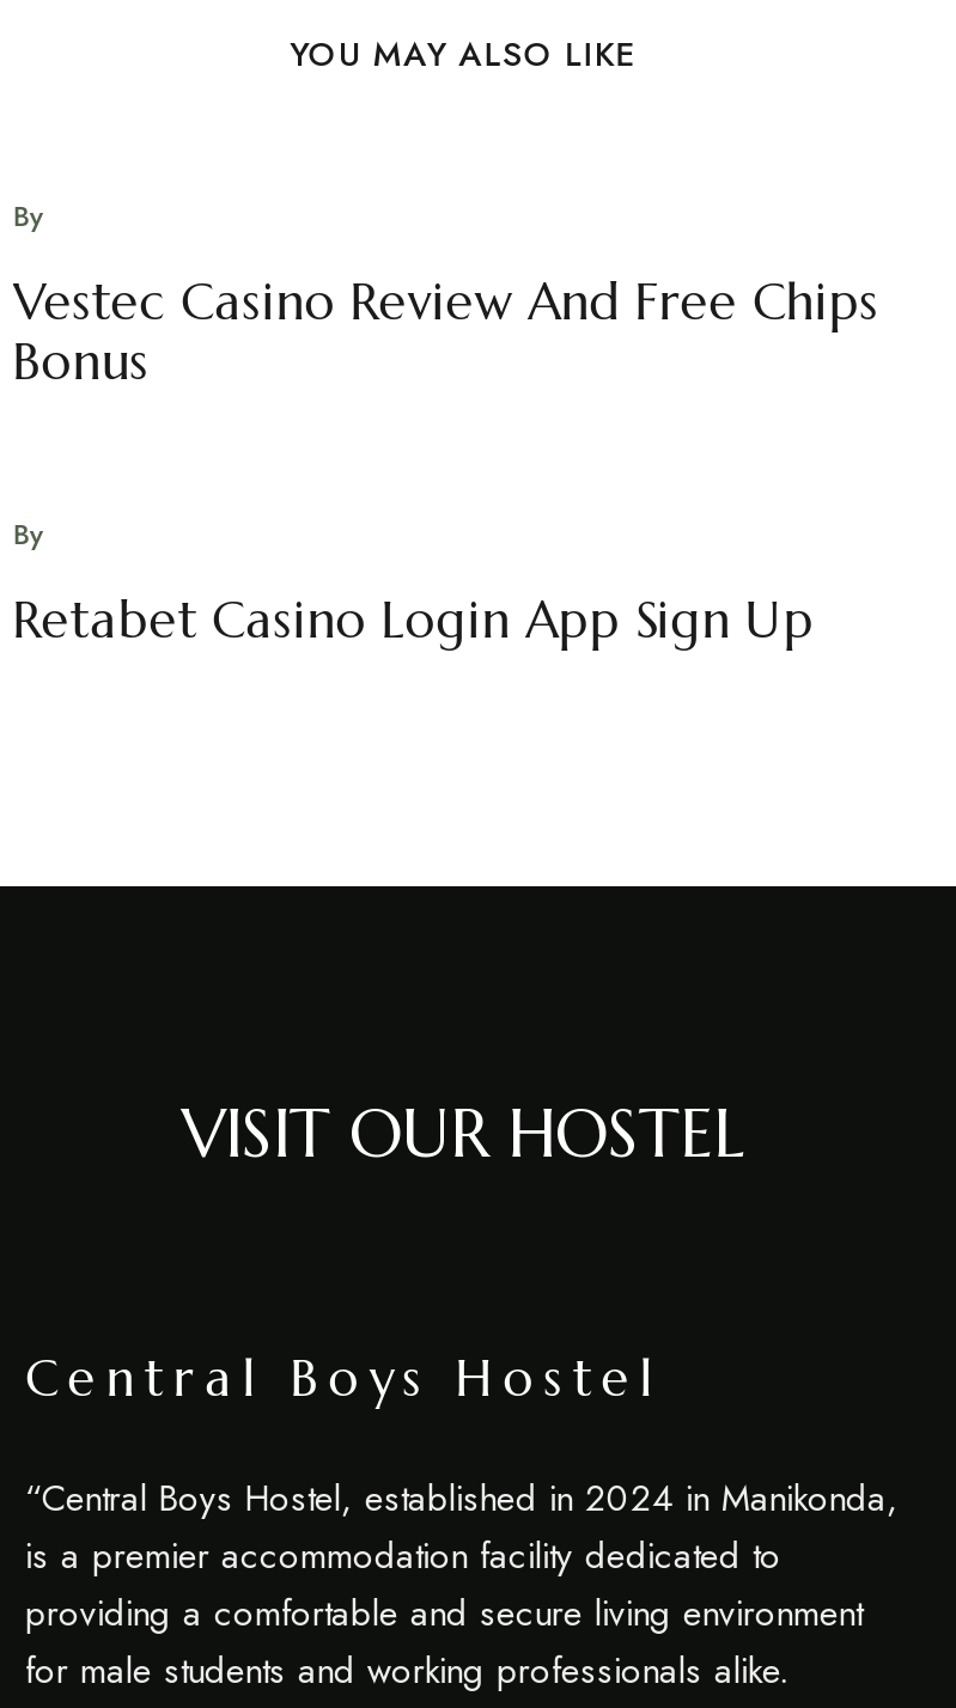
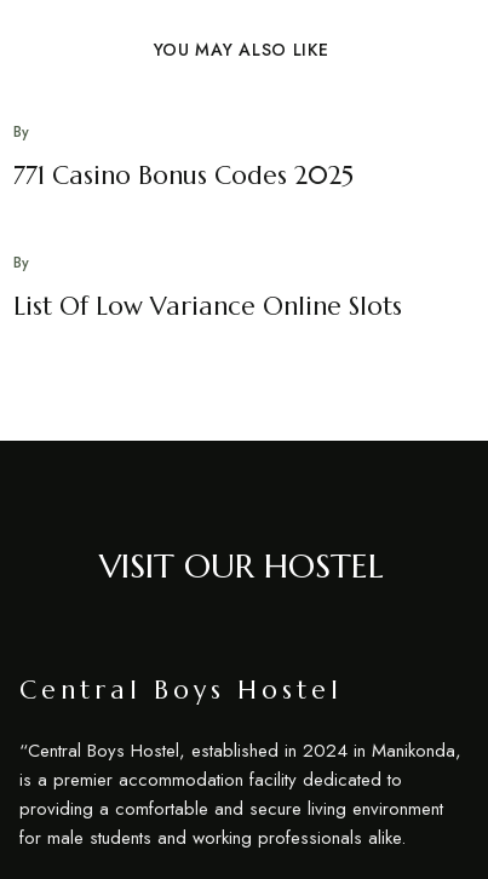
- Vestec Casino Review And Free Chips
- Bonus
+ 771 Casino Bonus Codes 2025

- Retabet Casino Login App Sign Up
+ List Of Low Variance Online Slots
